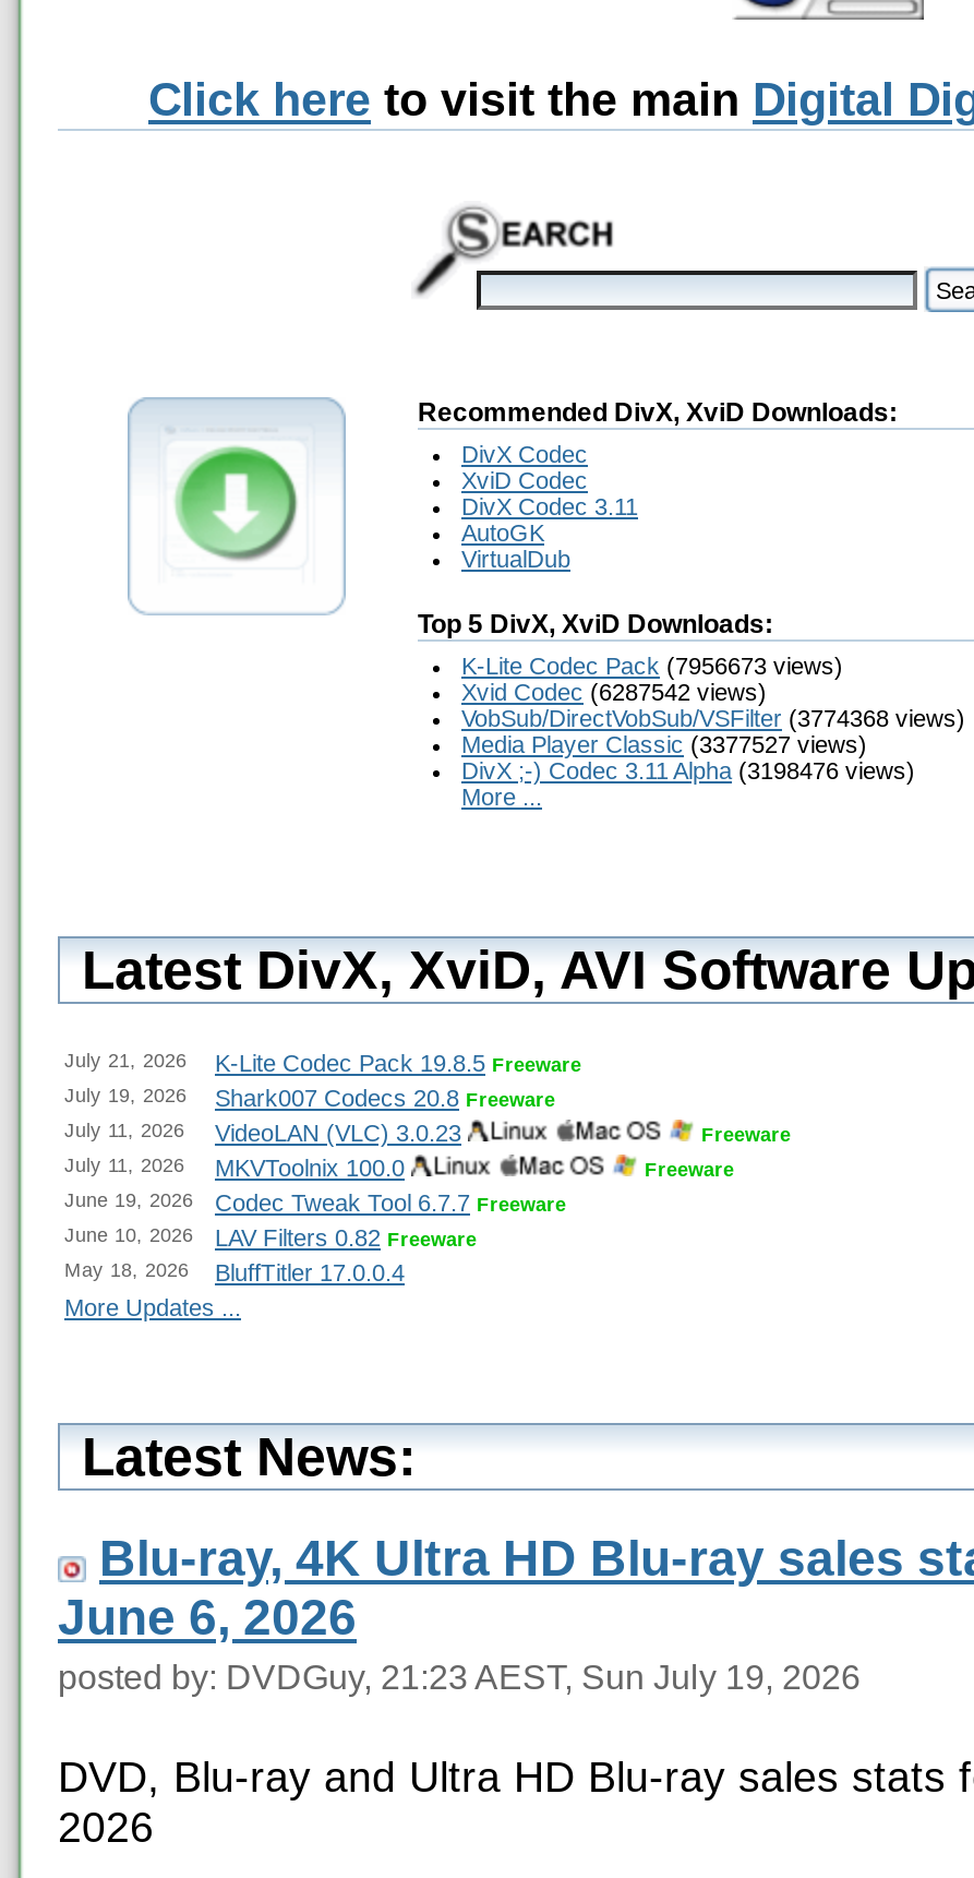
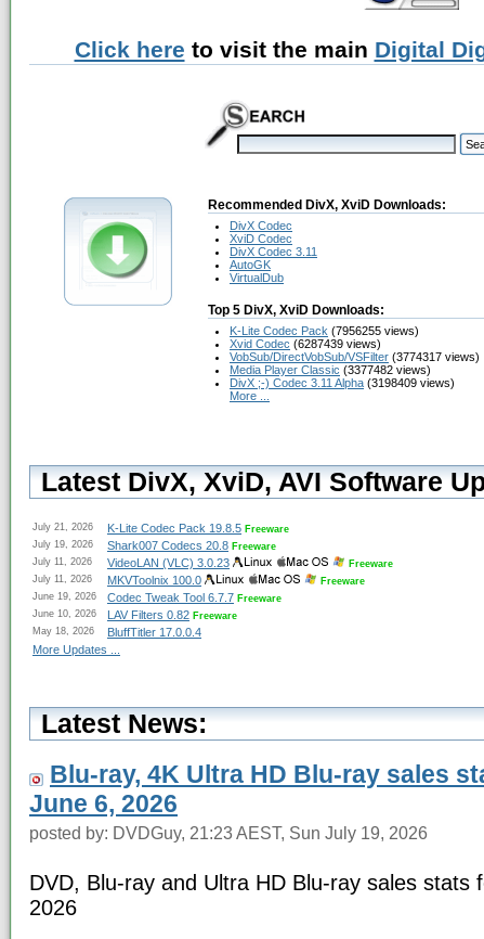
- K-Lite Codec Pack (7956673 views)
+ K-Lite Codec Pack (7956255 views)

- Xvid Codec(6287542 views)
+ Xvid Codec(6287439 views)

- VobSub/DirectVobSub/VSFilter (3774368 views)
+ VobSub/DirectVobSub/VSFilter (3774317 views)

- Media Player Classic(3377527 views)
+ Media Player Classic(3377482 views)

- DivX ;-) Codec 3.11 Alpha (3198476 views)
+ DivX ;-) Codec 3.11 Alpha (3198409 views)
